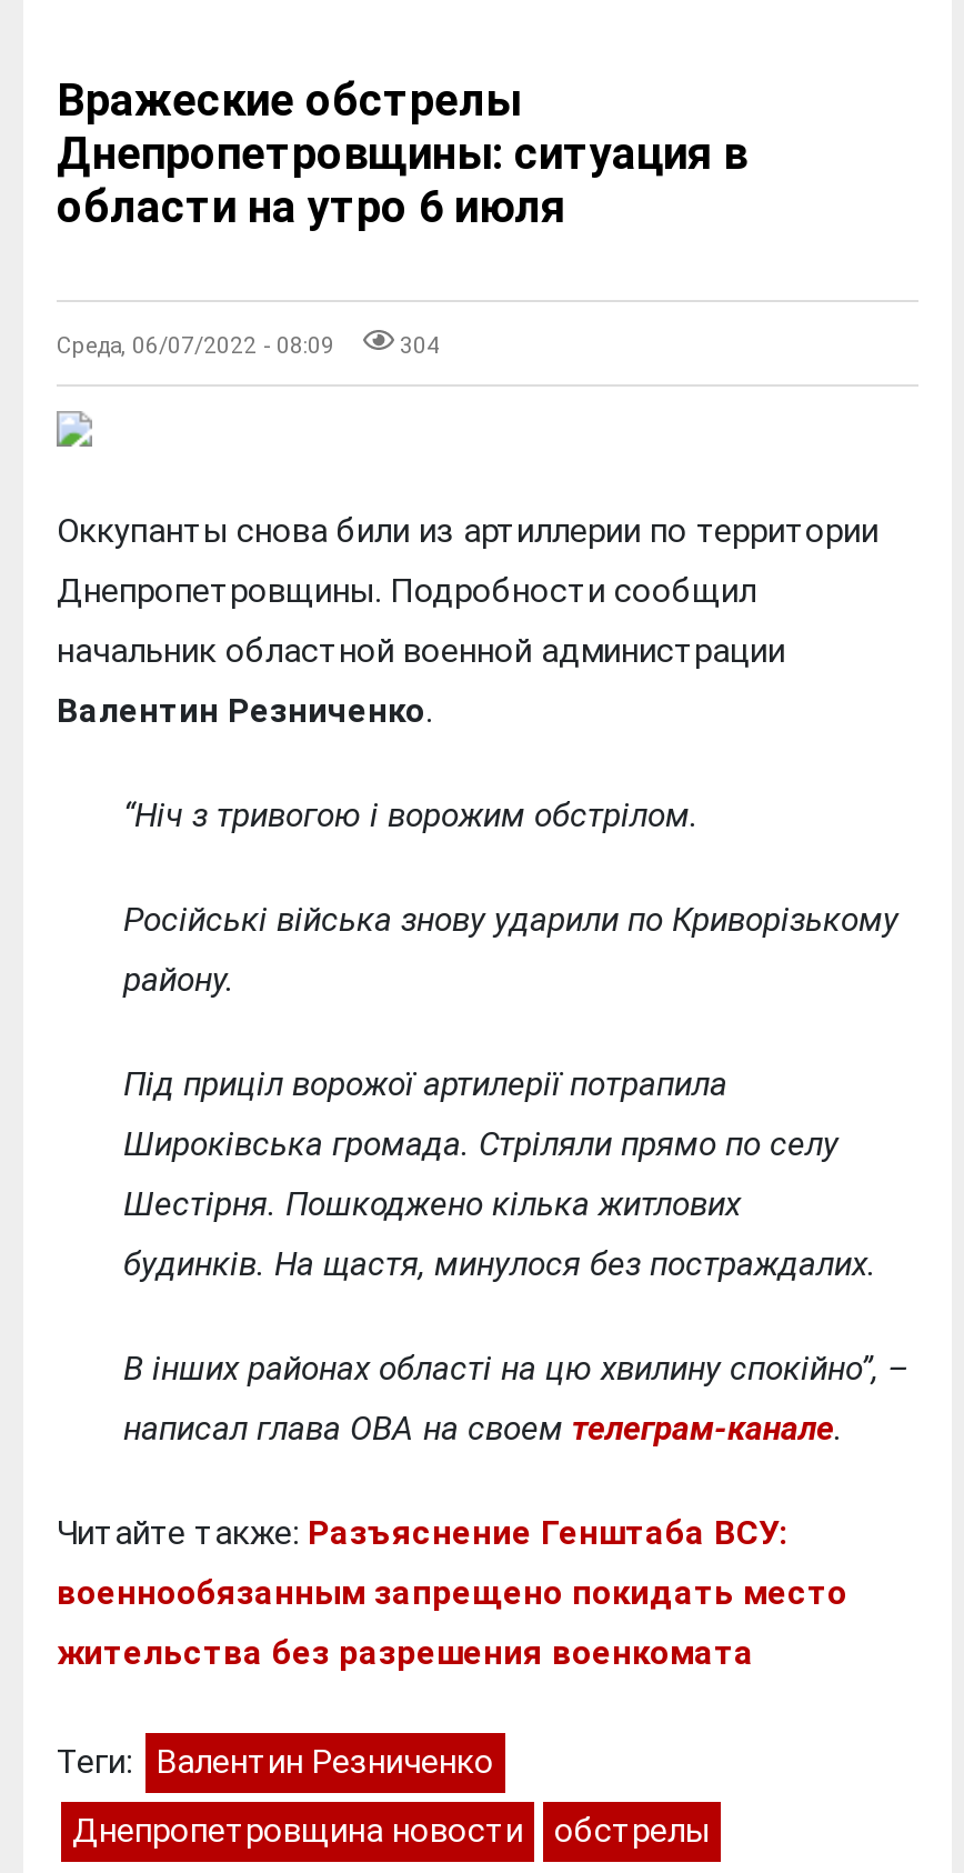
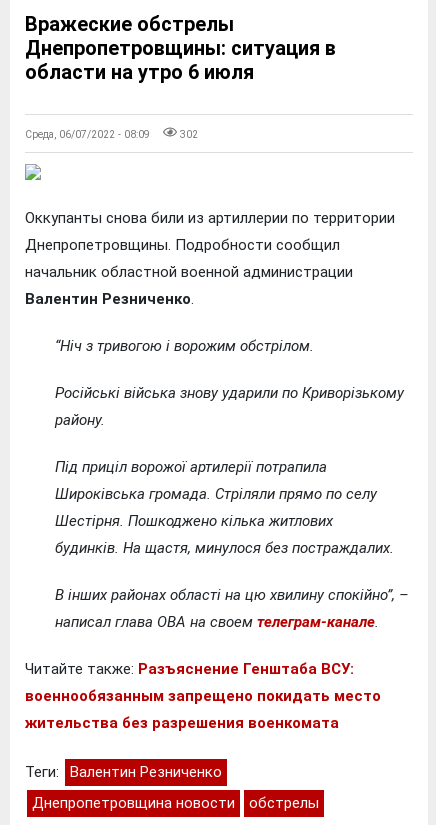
- 304
+ 302
